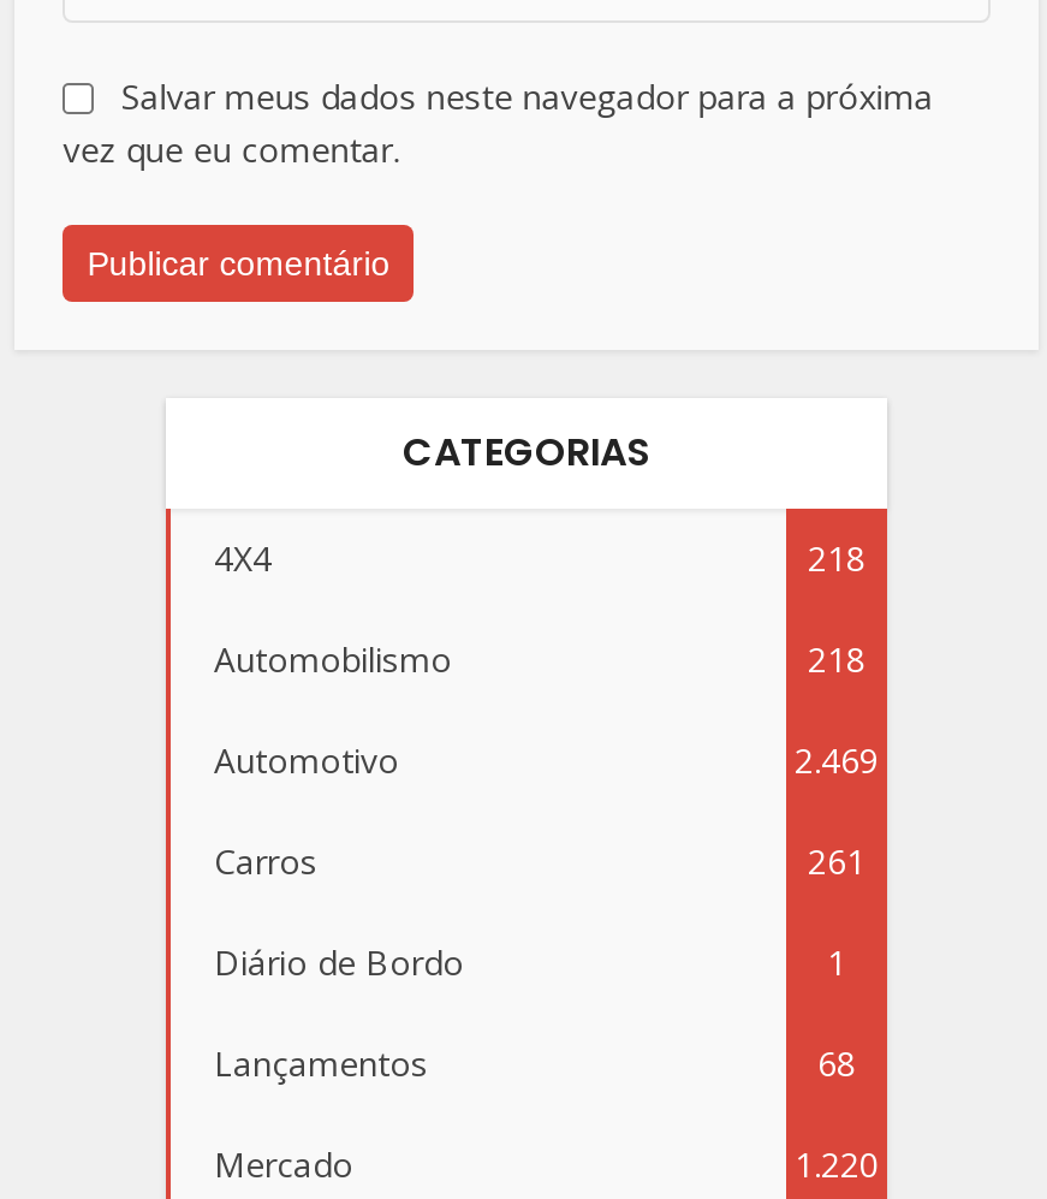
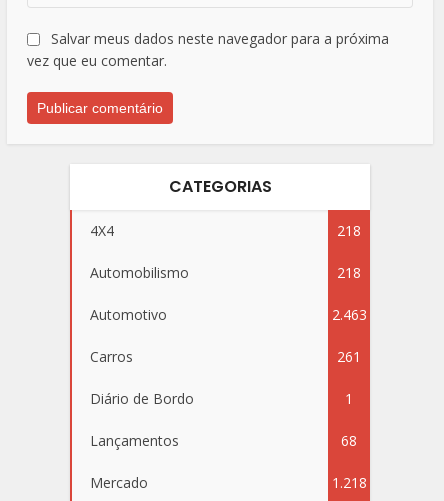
- 2.469
+ 2.463

- 1.220
+ 1.218
